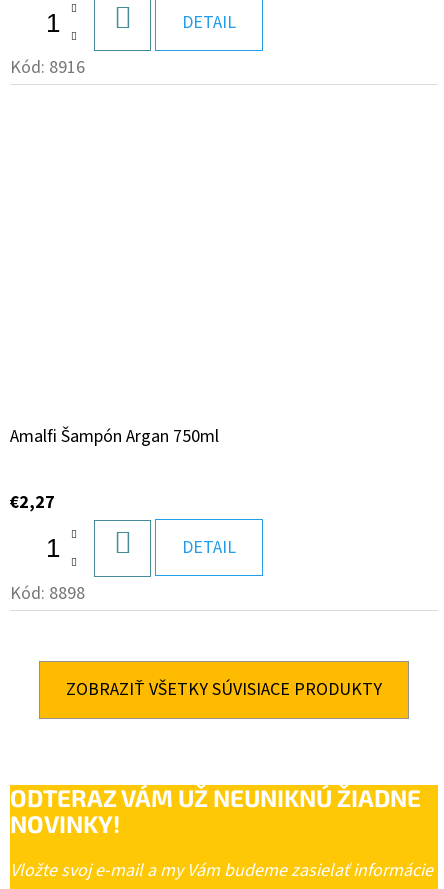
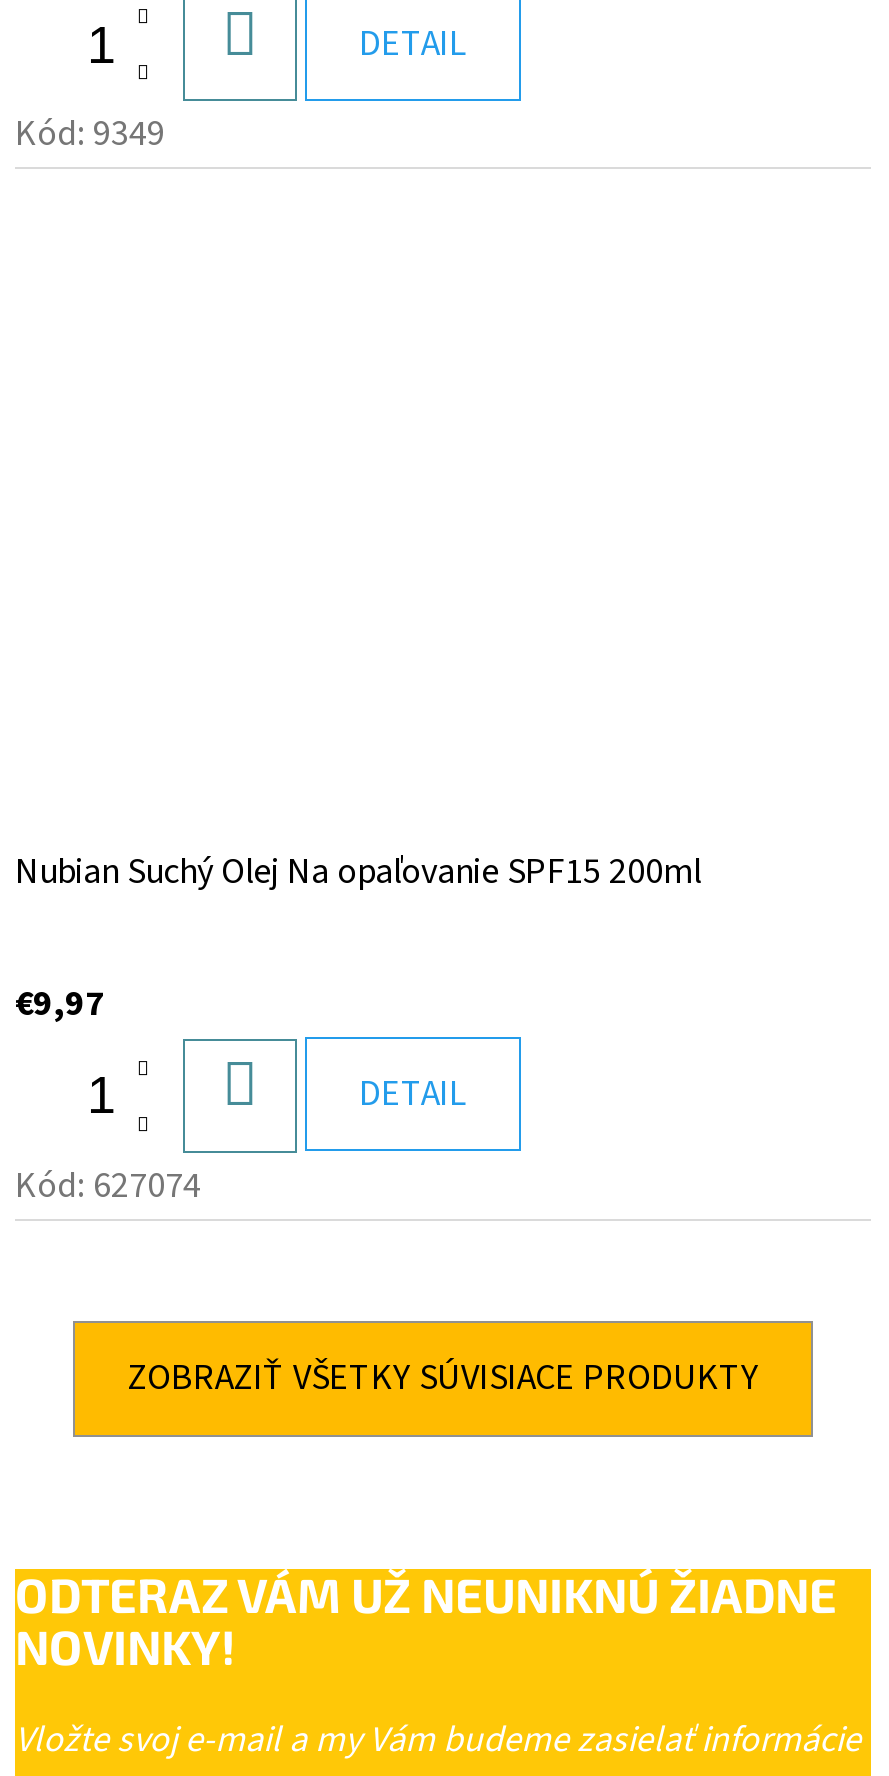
- Kód: 8916
+ Kód: 9349

- Amalfi Šampón Argan 750ml
+ Nubian Suchý Olej Na opaľovanie SPF15 200ml

- €2,27
+ €9,97

- Kód: 8898
+ Kód: 627074
